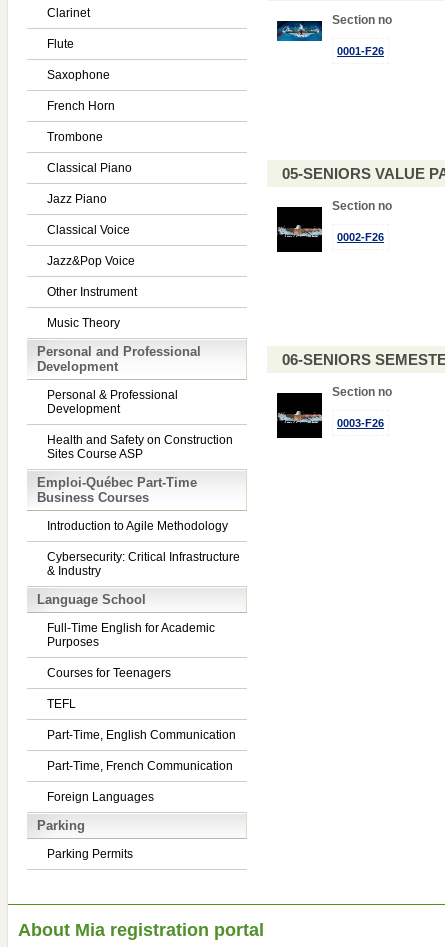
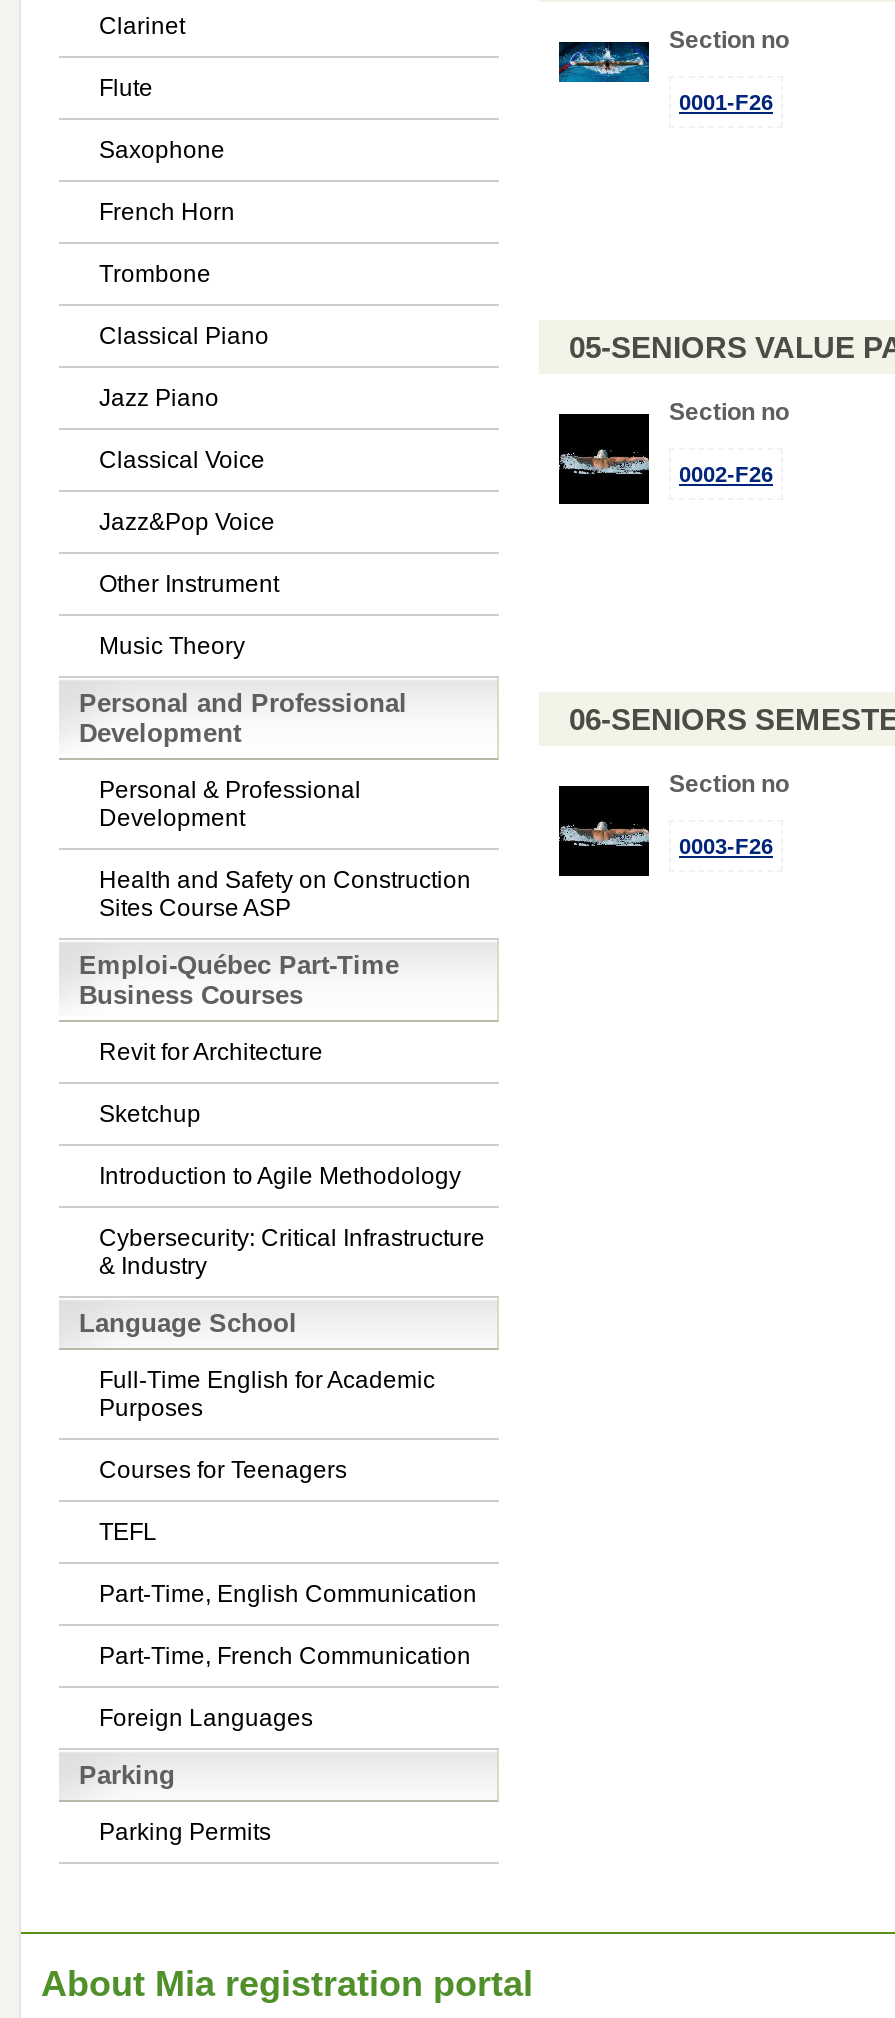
+ Revit for Architecture
+ Sketchup
